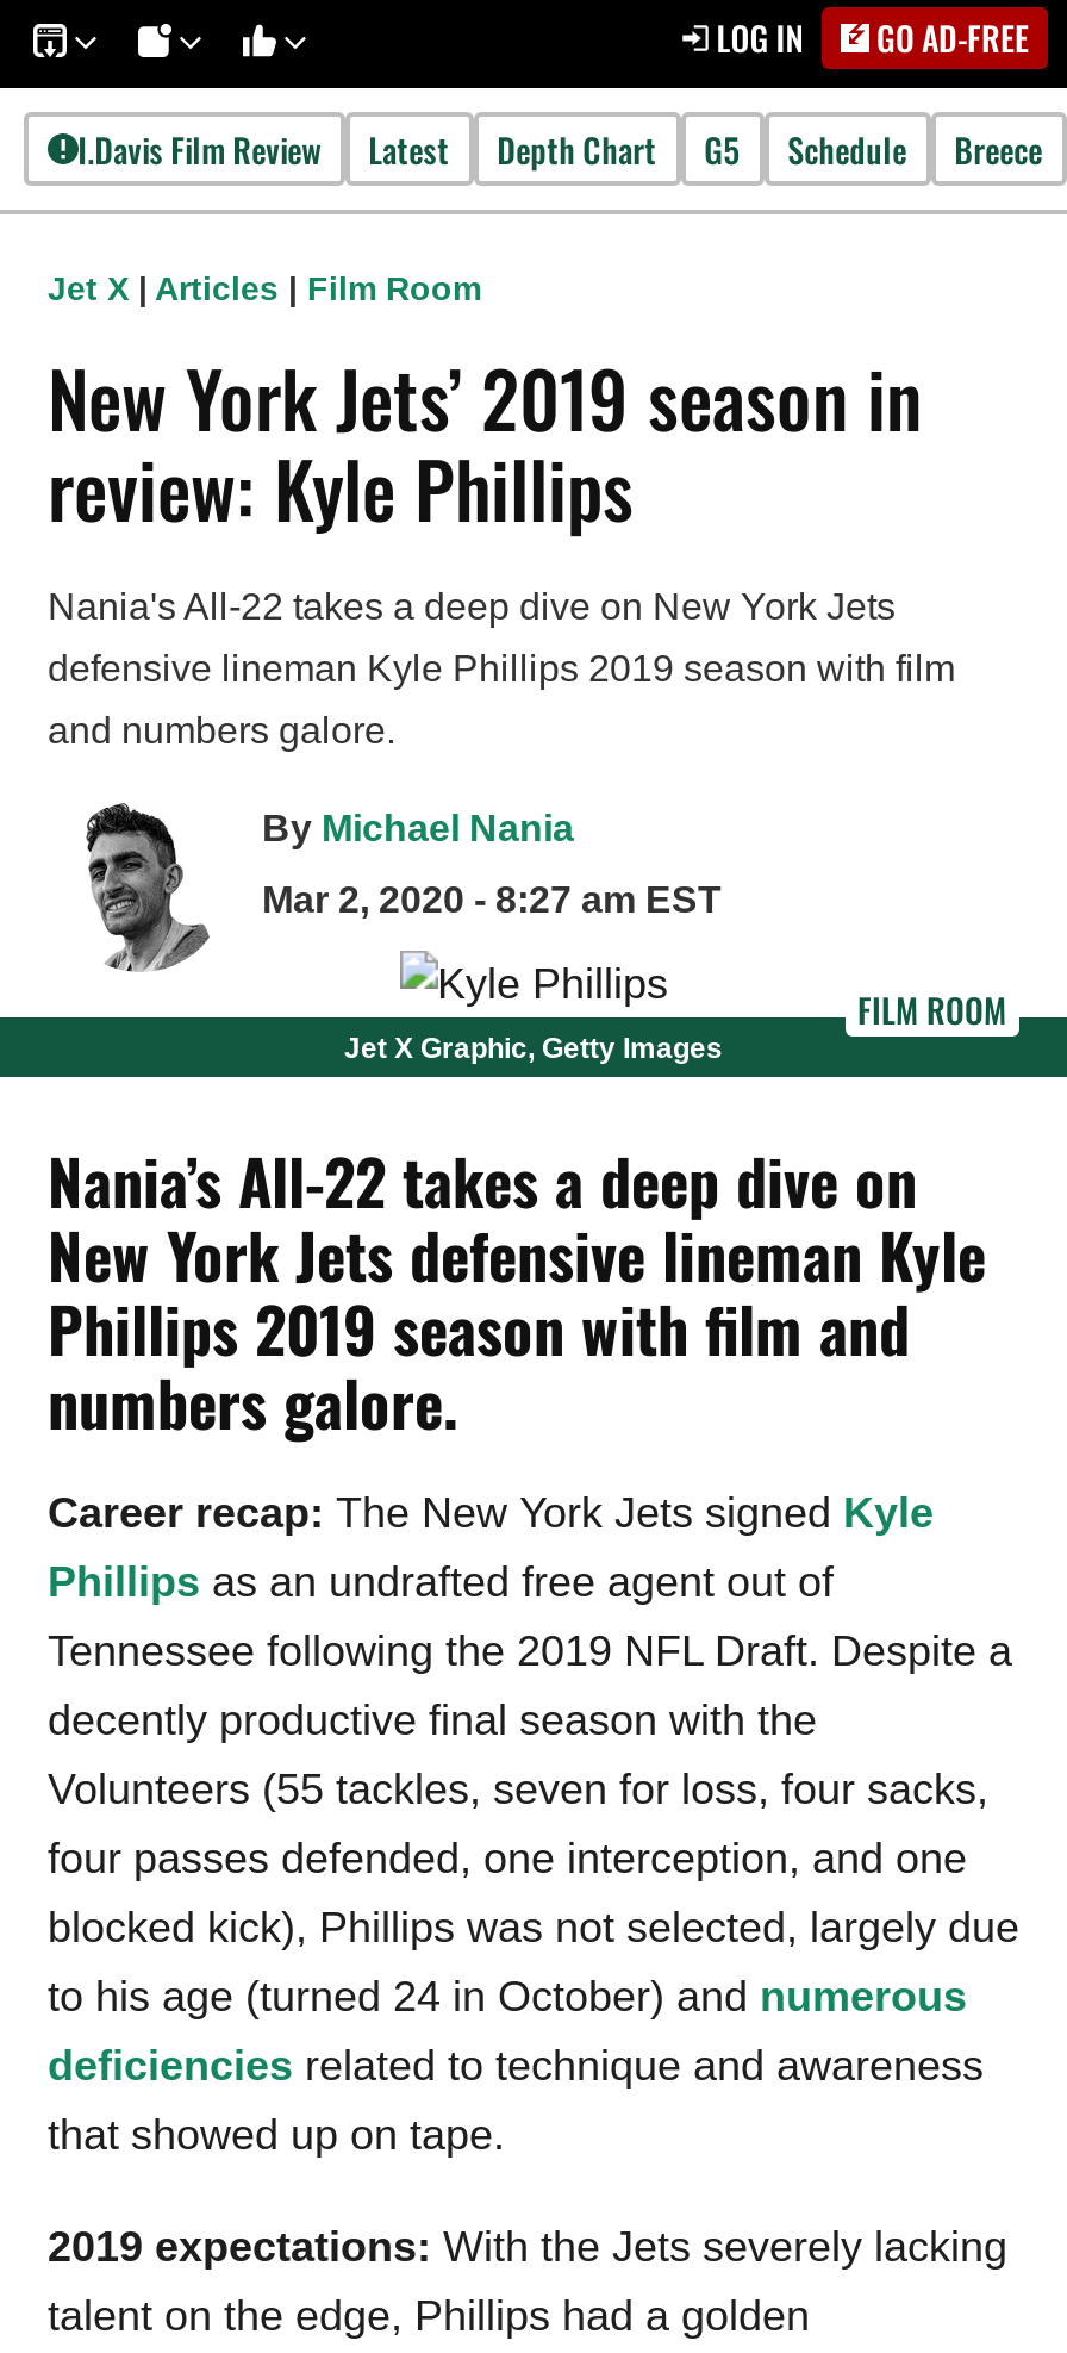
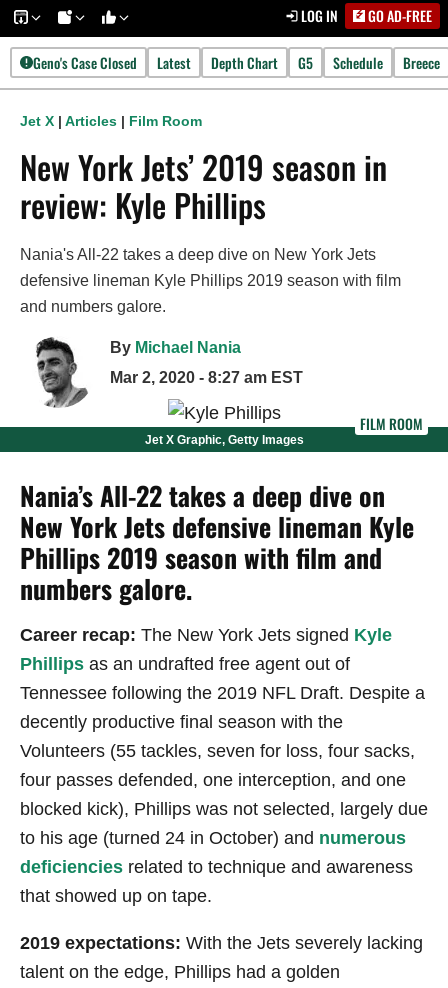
- I.Davis Film Review
+ Geno's Case Closed
